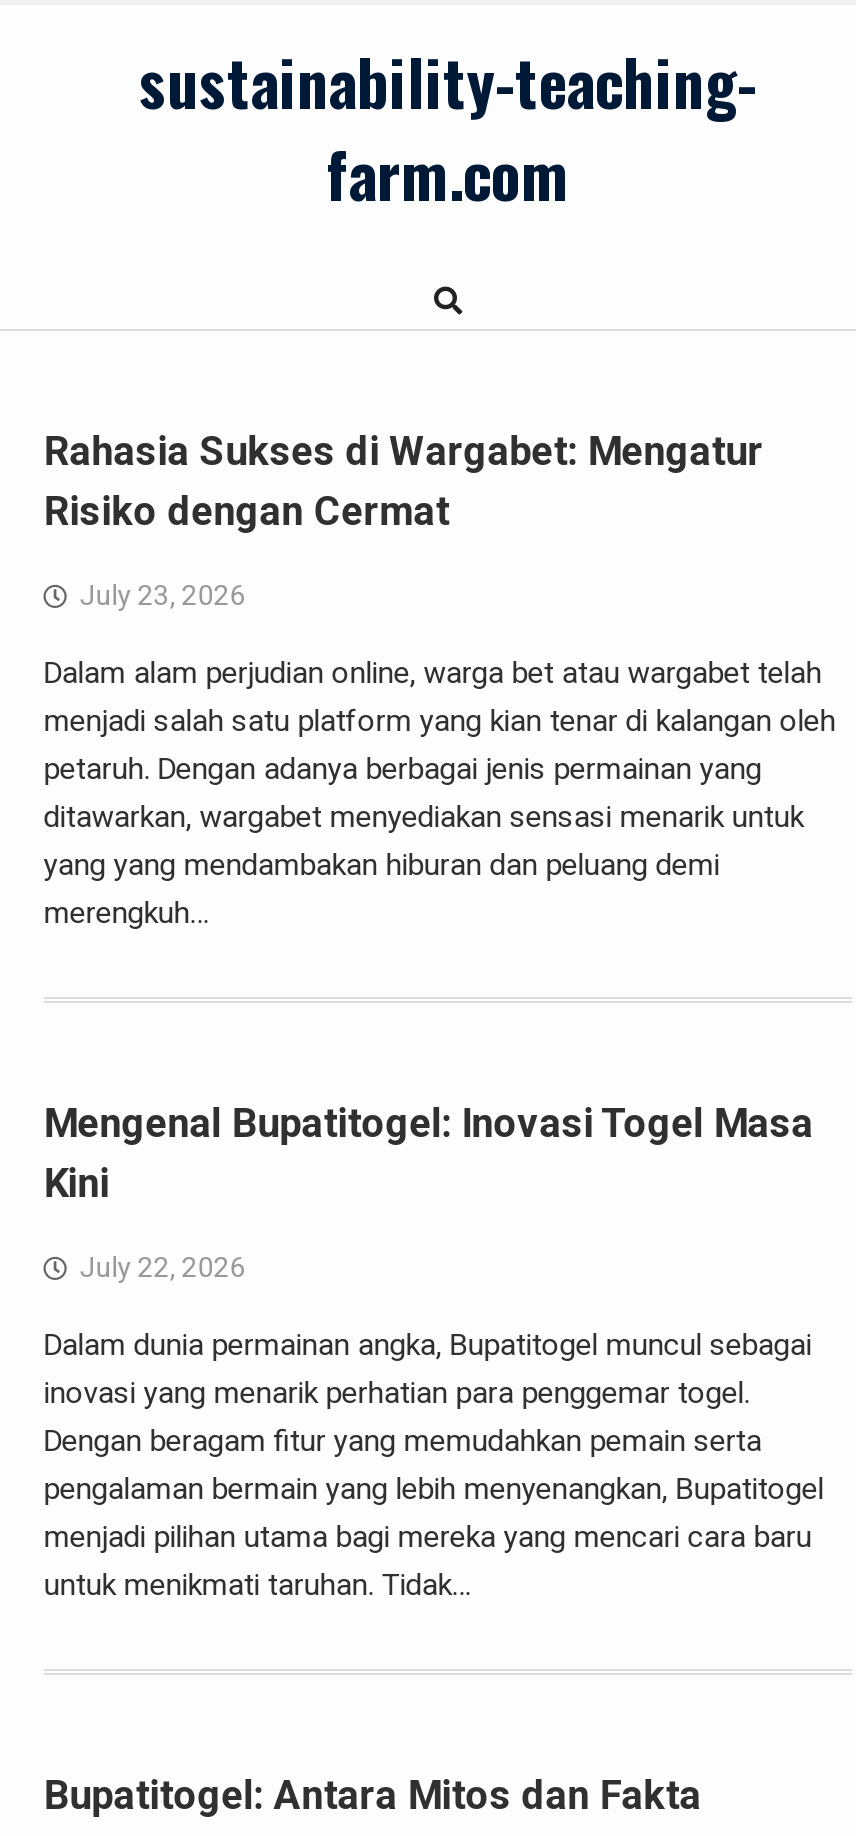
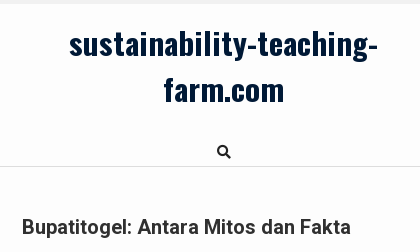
- Rahasia Sukses di Wargabet: Mengatur
- Risiko dengan Cermat
- July 23, 2026
- Dalam alam perjudian online, warga bet atau wargabet telah
- menjadi salah satu platform yang kian tenar di kalangan oleh
- petaruh. Dengan adanya berbagai jenis permainan yang
- ditawarkan, wargabet menyediakan sensasi menarik untuk
- yang yang mendambakan hiburan dan peluang demi
- merengkuh…

- Mengenal Bupatitogel: Inovasi Togel Masa
- Kini
- July 22, 2026
- Dalam dunia permainan angka, Bupatitogel muncul sebagai
- inovasi yang menarik perhatian para penggemar togel.
- Dengan beragam fitur yang memudahkan pemain serta
- pengalaman bermain yang lebih menyenangkan, Bupatitogel
- menjadi pilihan utama bagi mereka yang mencari cara baru
- untuk menikmati taruhan. Tidak…
